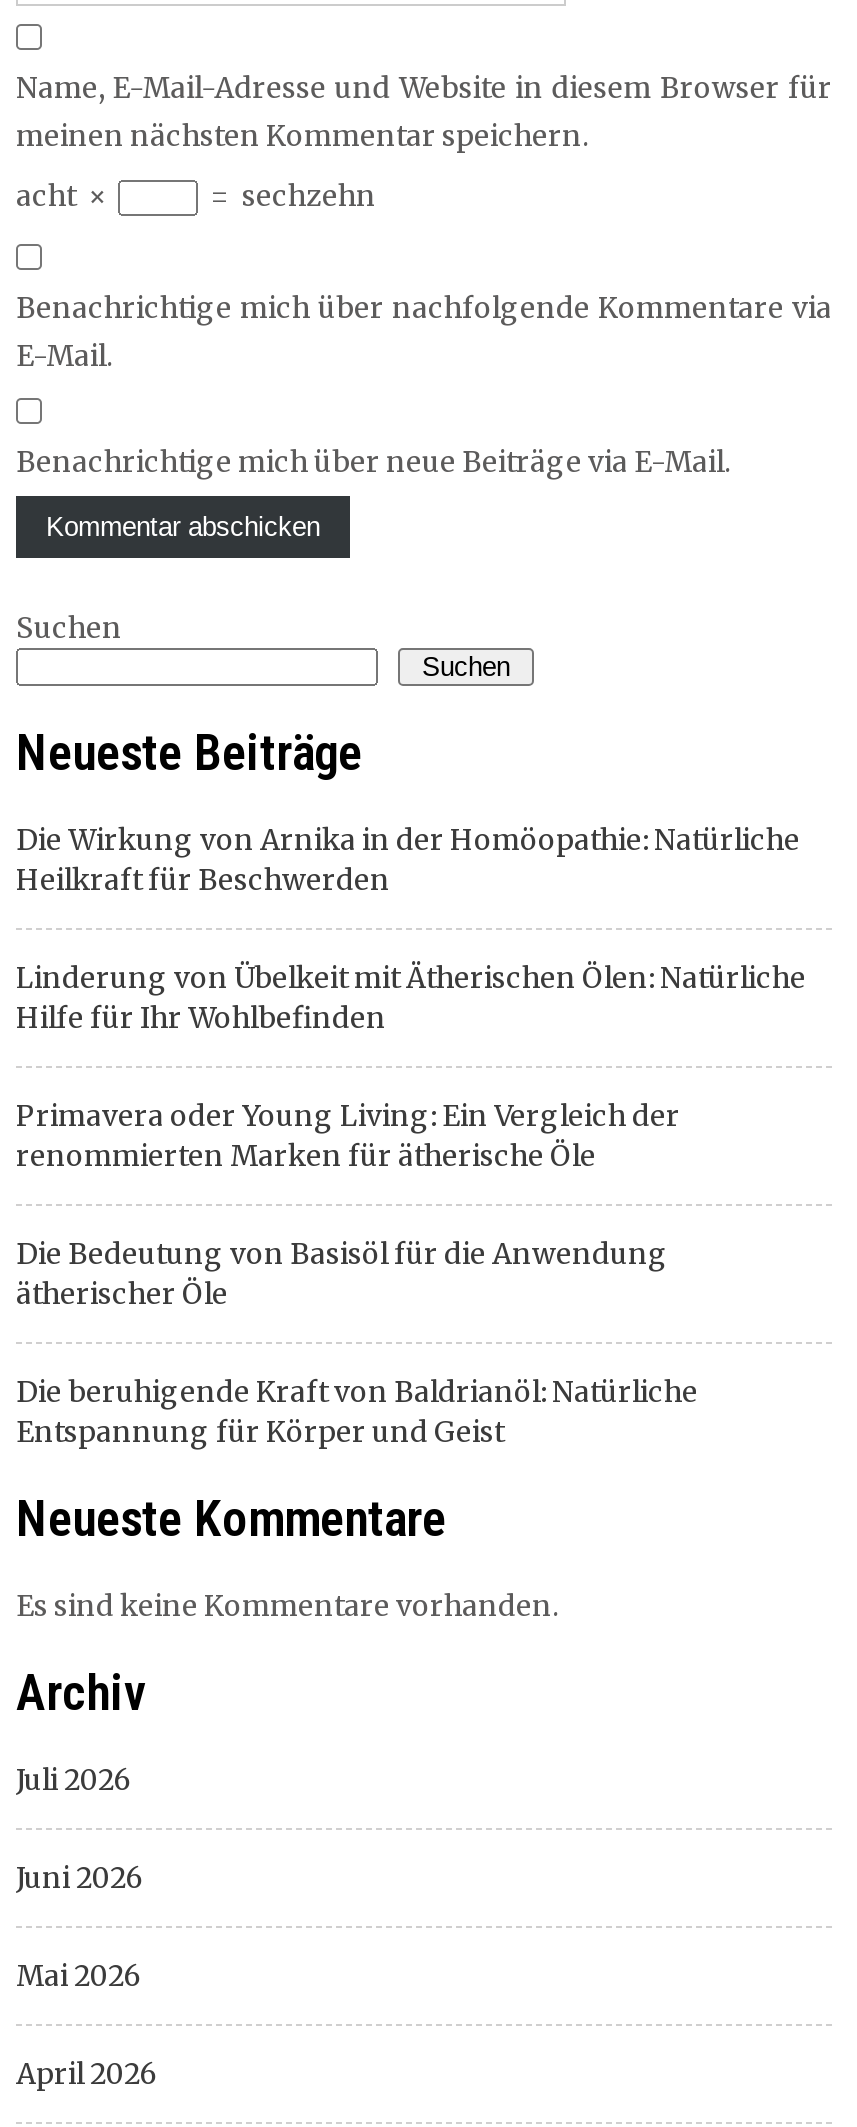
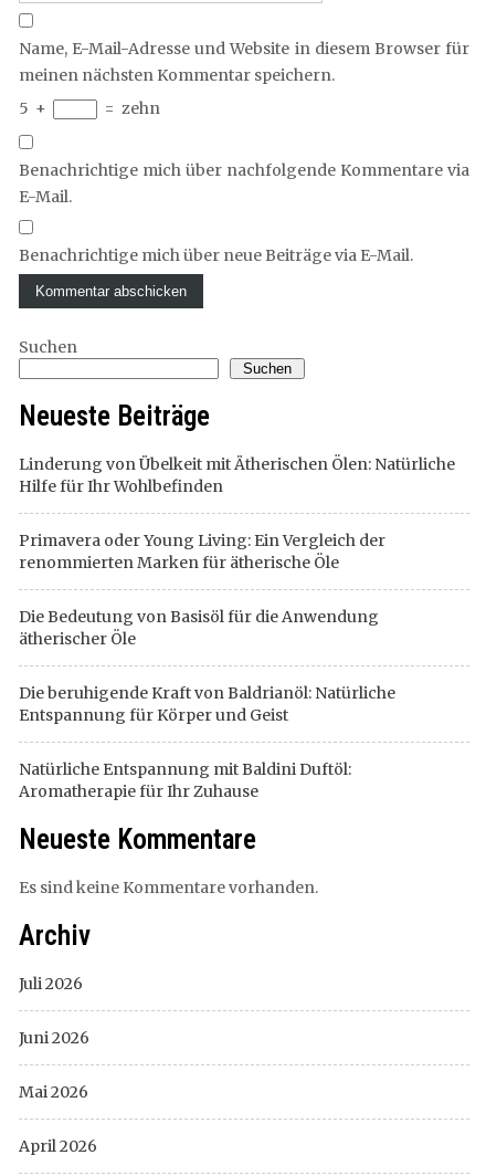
- acht ×
- = sechzehn
+ 5 +
+ = zehn

- Die Wirkung von Arnika in der Homöopathie: Natürliche
- Heilkraft für Beschwerden

moved up: Linderung von Übelkeit mit Ätherischen Ölen: Natürliche | Hilfe für Ihr Wohlbefinden | Primavera oder Young Living: Ein Vergleich der | renommierten Marken für ätherische Öle | Die Bedeutung von Basisöl für die Anwendung | ätherischer Öle | Die beruhigende Kraft von Baldrianöl: Natürliche | Entspannung für Körper und Geist

+ Natürliche Entspannung mit Baldini Duftöl:
+ Aromatherapie für Ihr Zuhause
